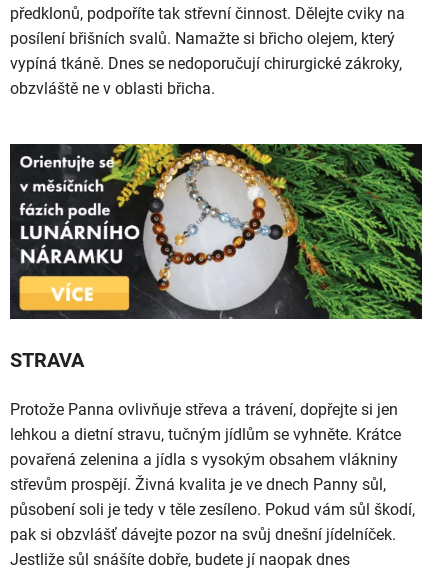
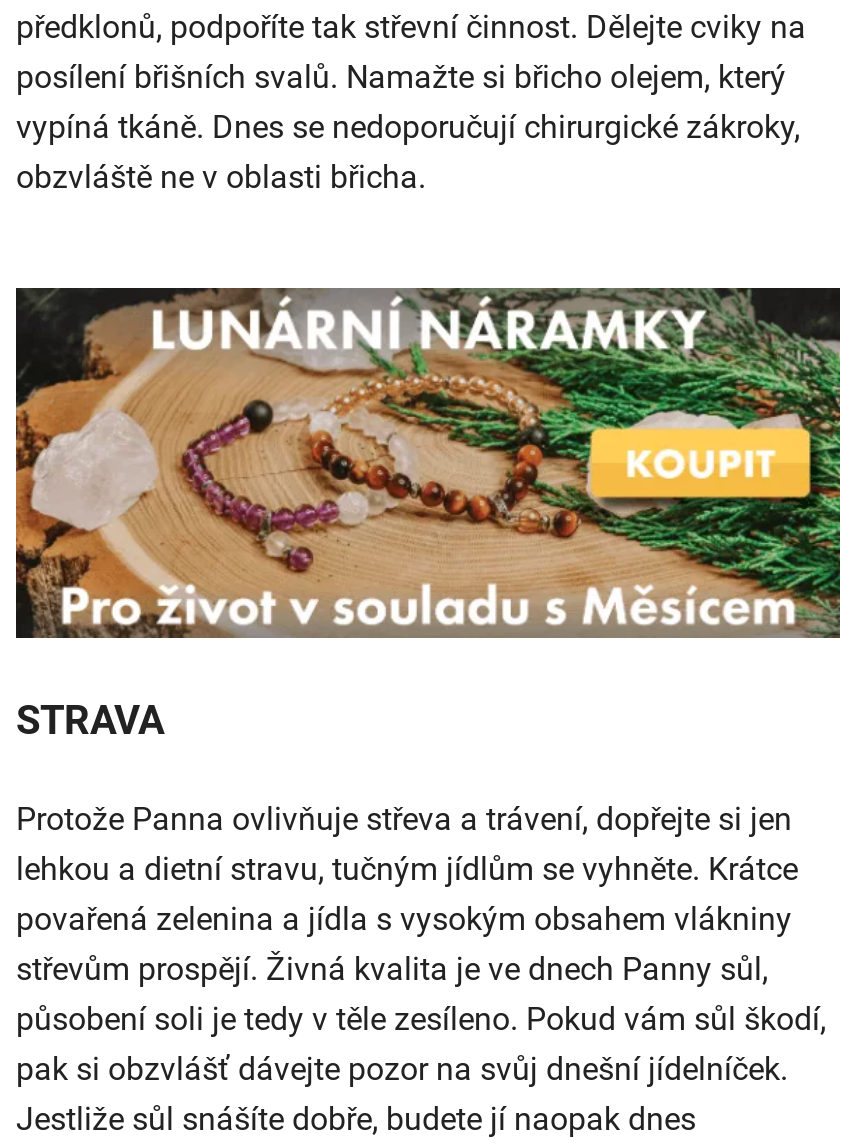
- [image]
+ [image]
